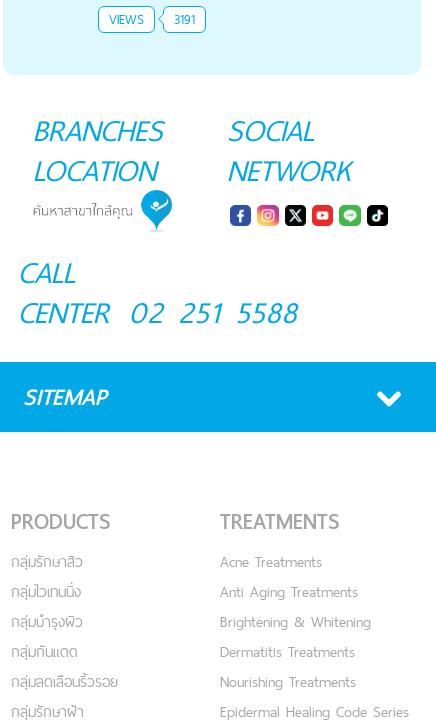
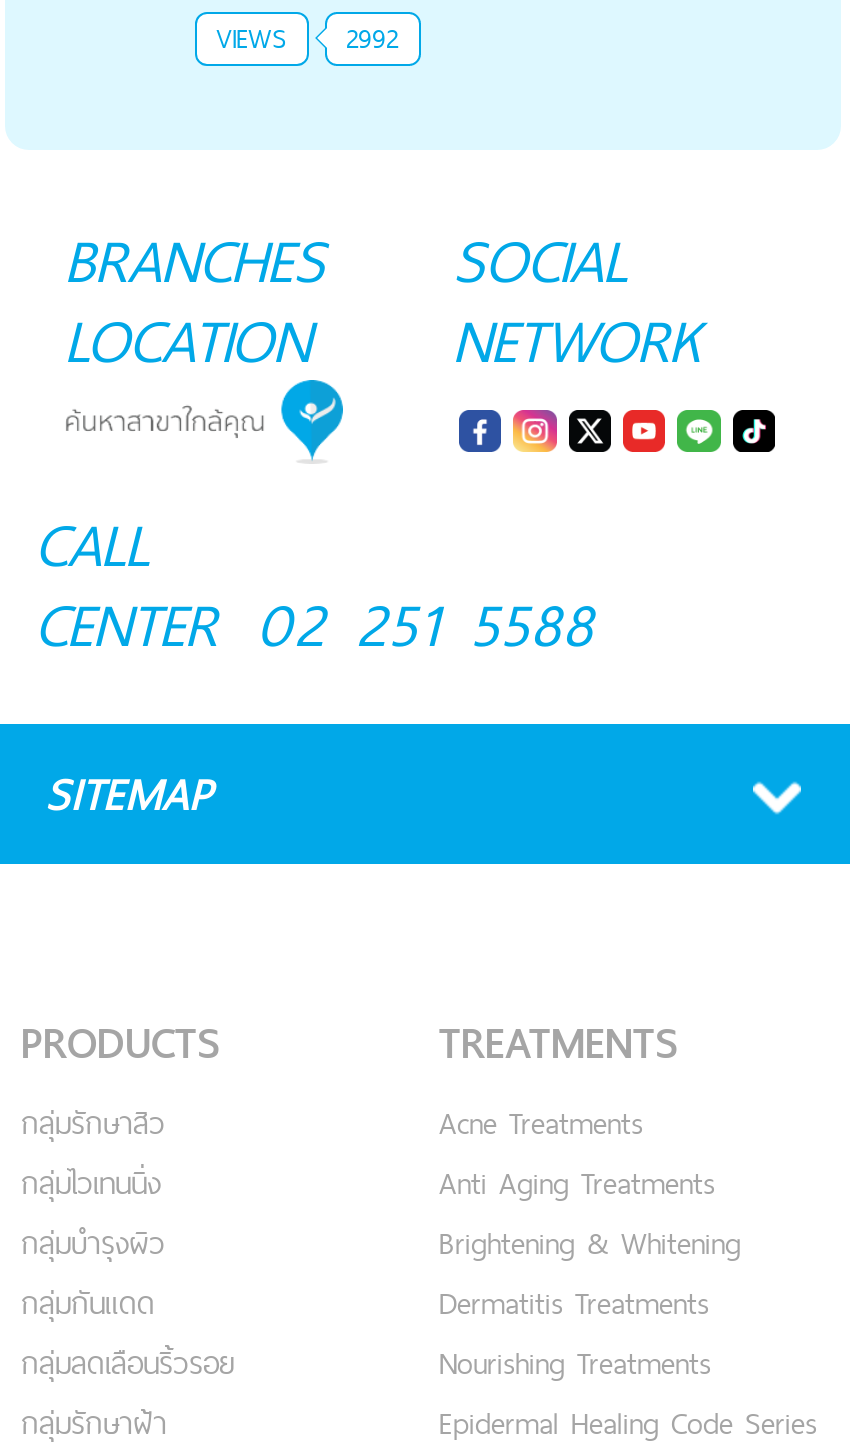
- VIEWS 3191
+ VIEWS 2992
